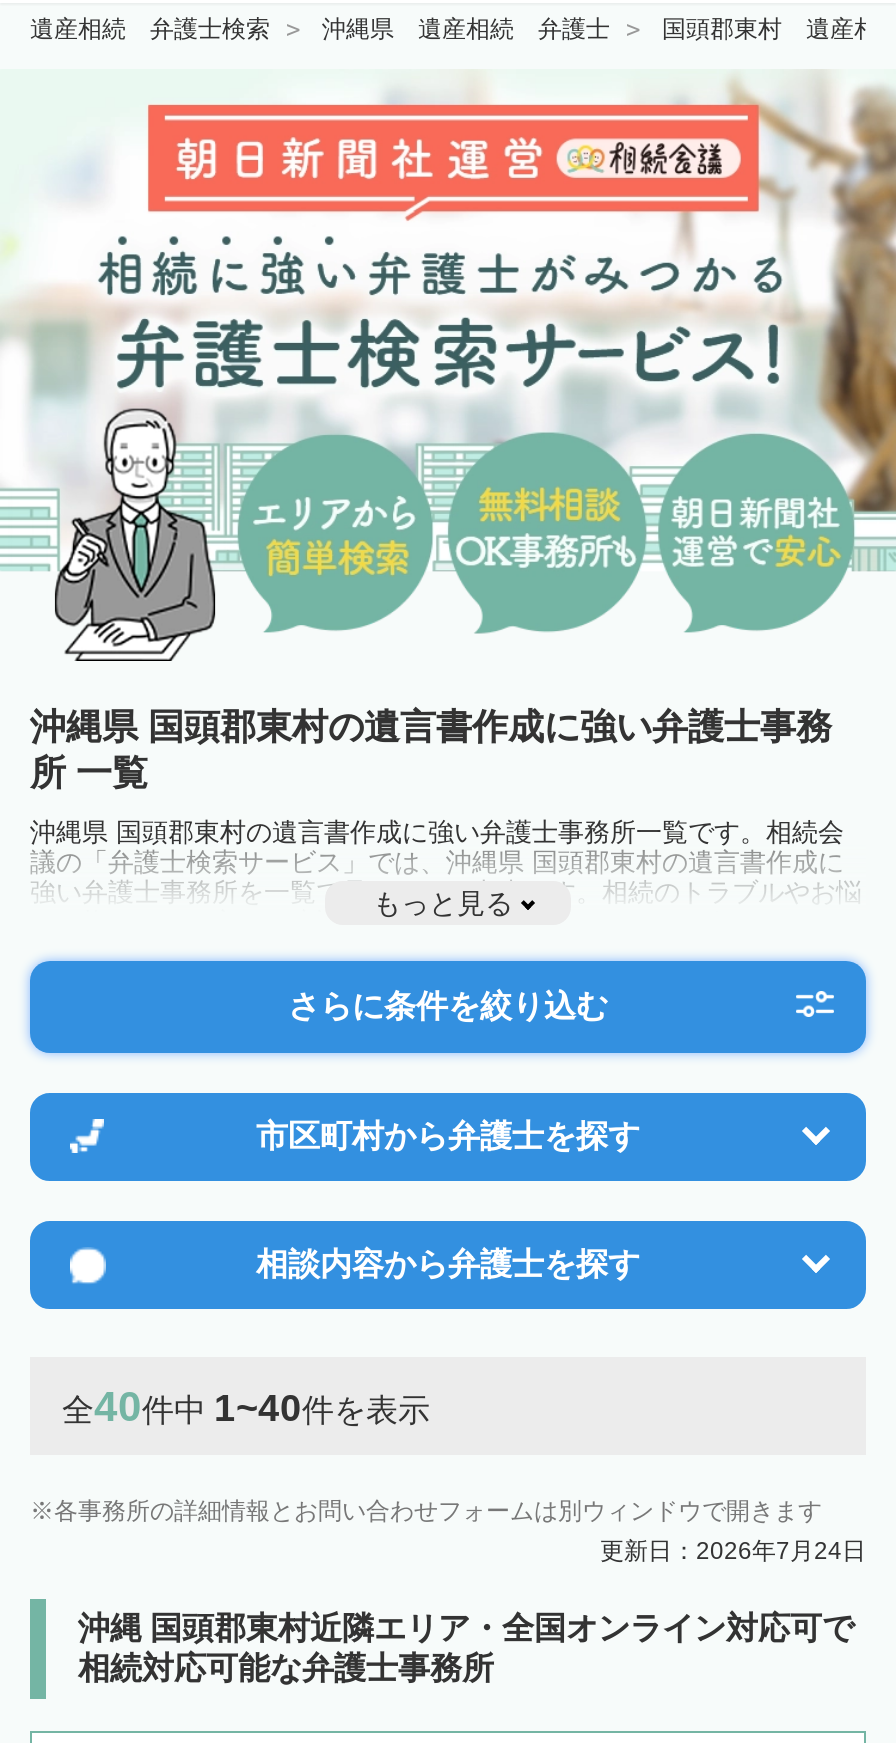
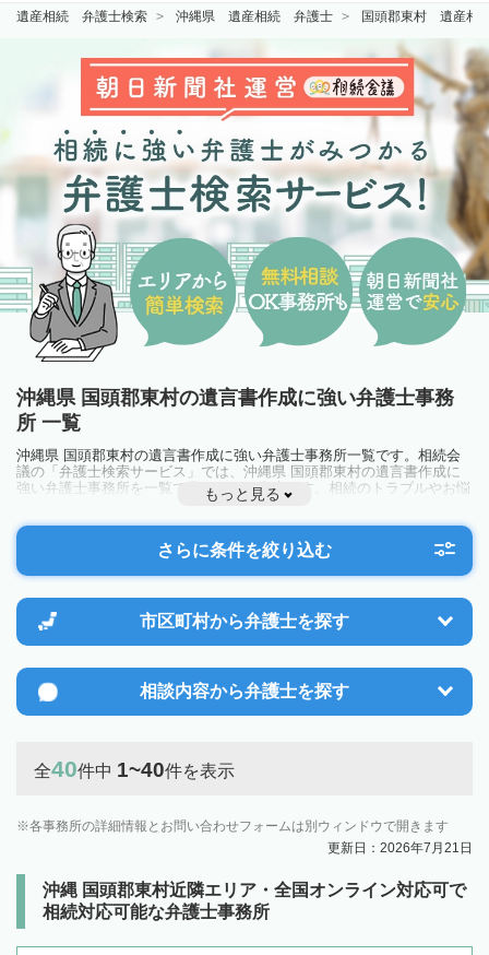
- 更新日：2026年7月24日
+ 更新日：2026年7月21日
